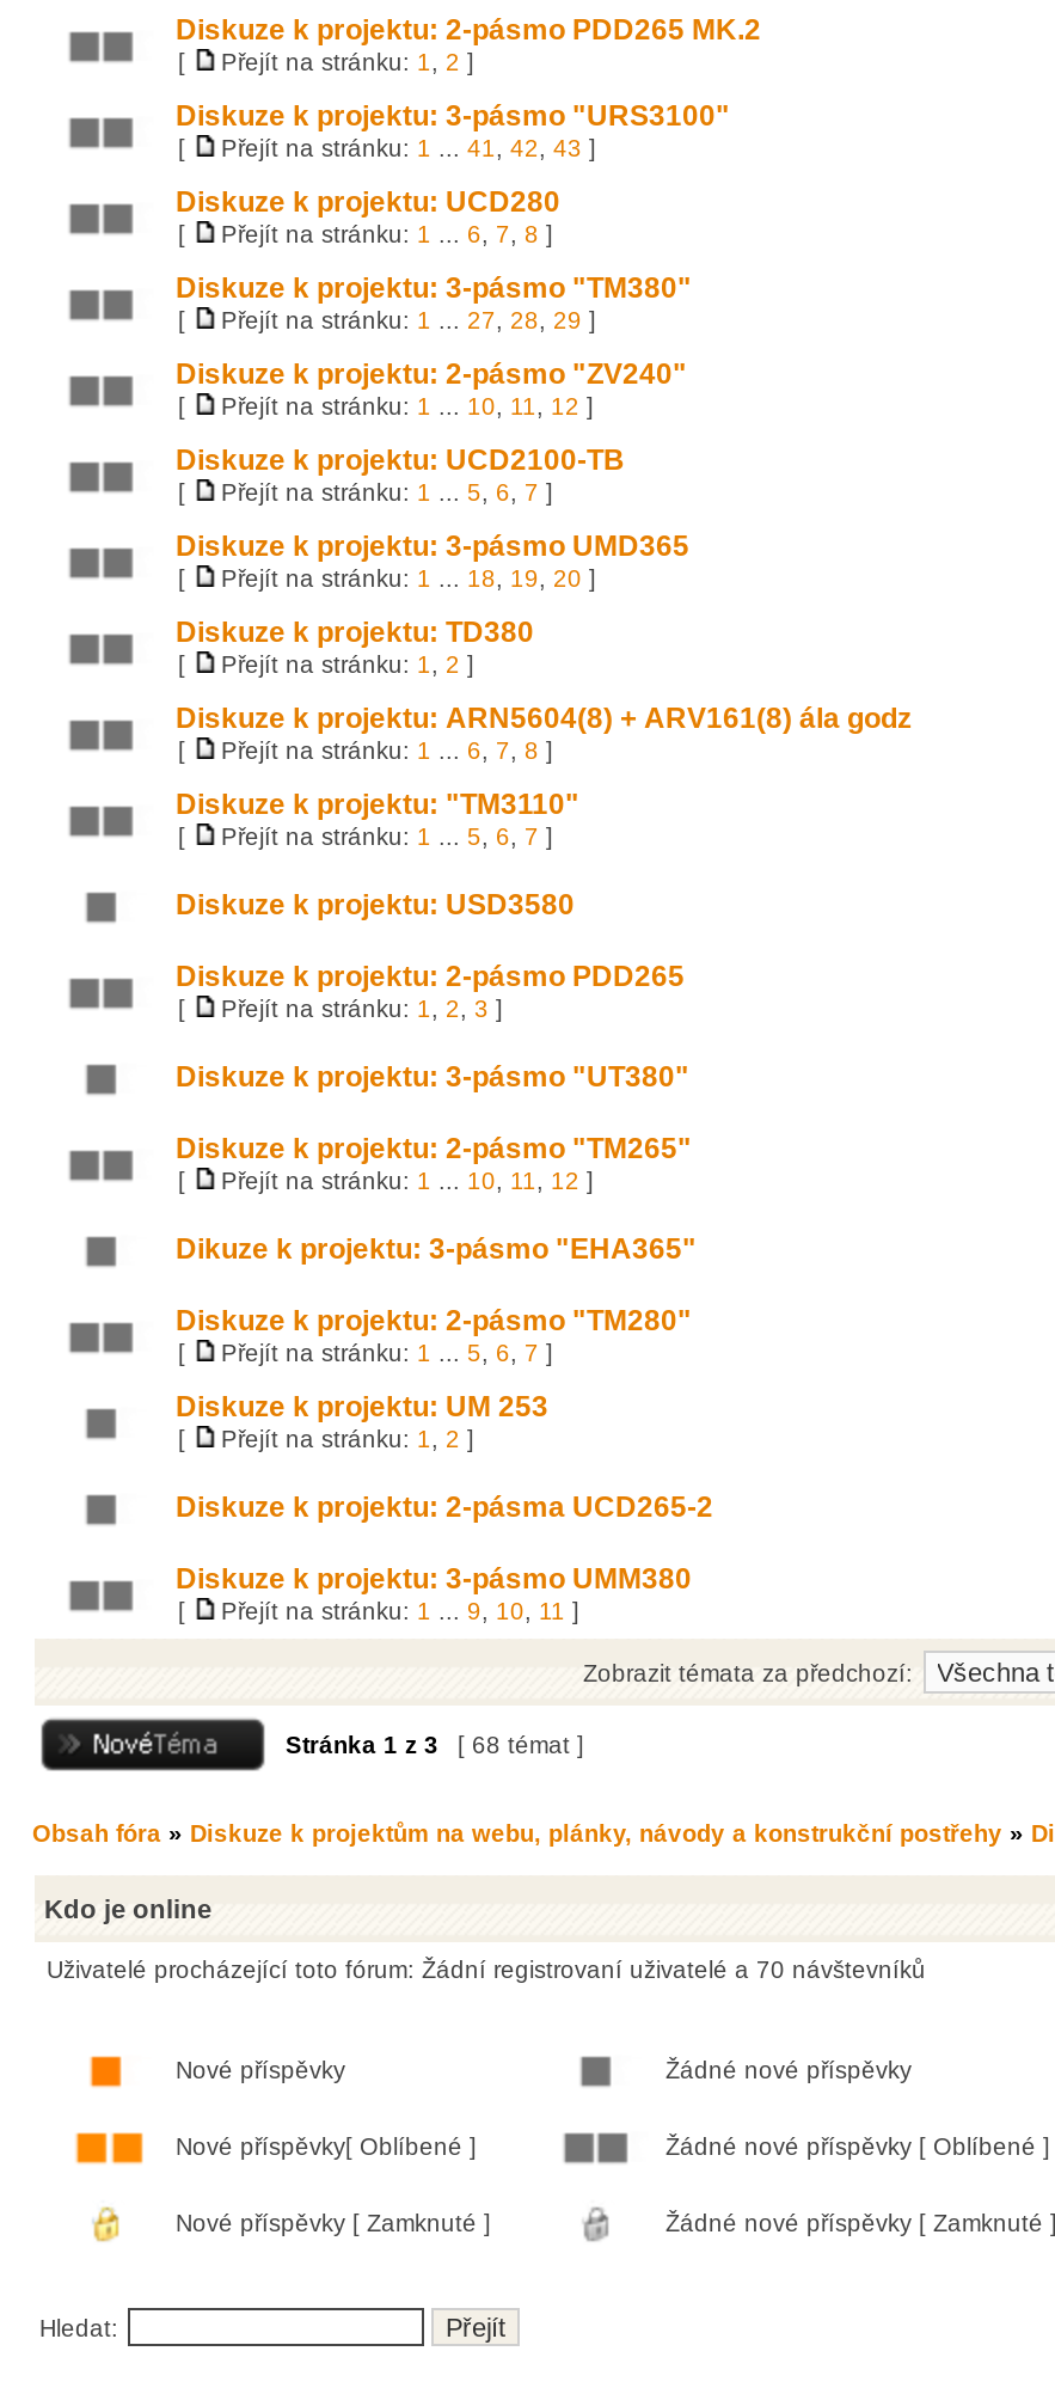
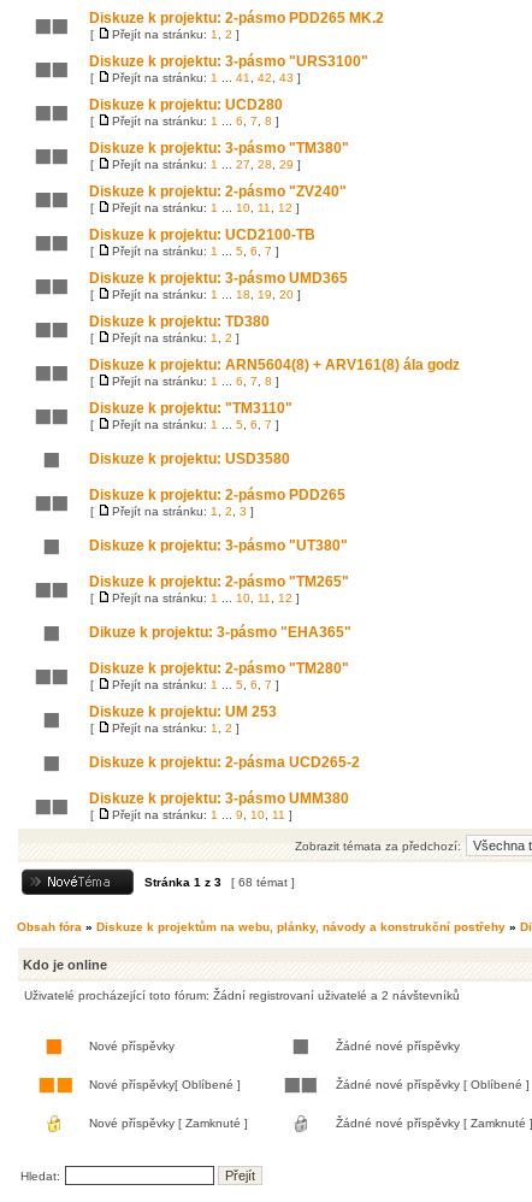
- Uživatelé procházející toto fórum: Žádní registrovaní uživatelé a 70 návštevníků
+ Uživatelé procházející toto fórum: Žádní registrovaní uživatelé a 2 návštevníků
